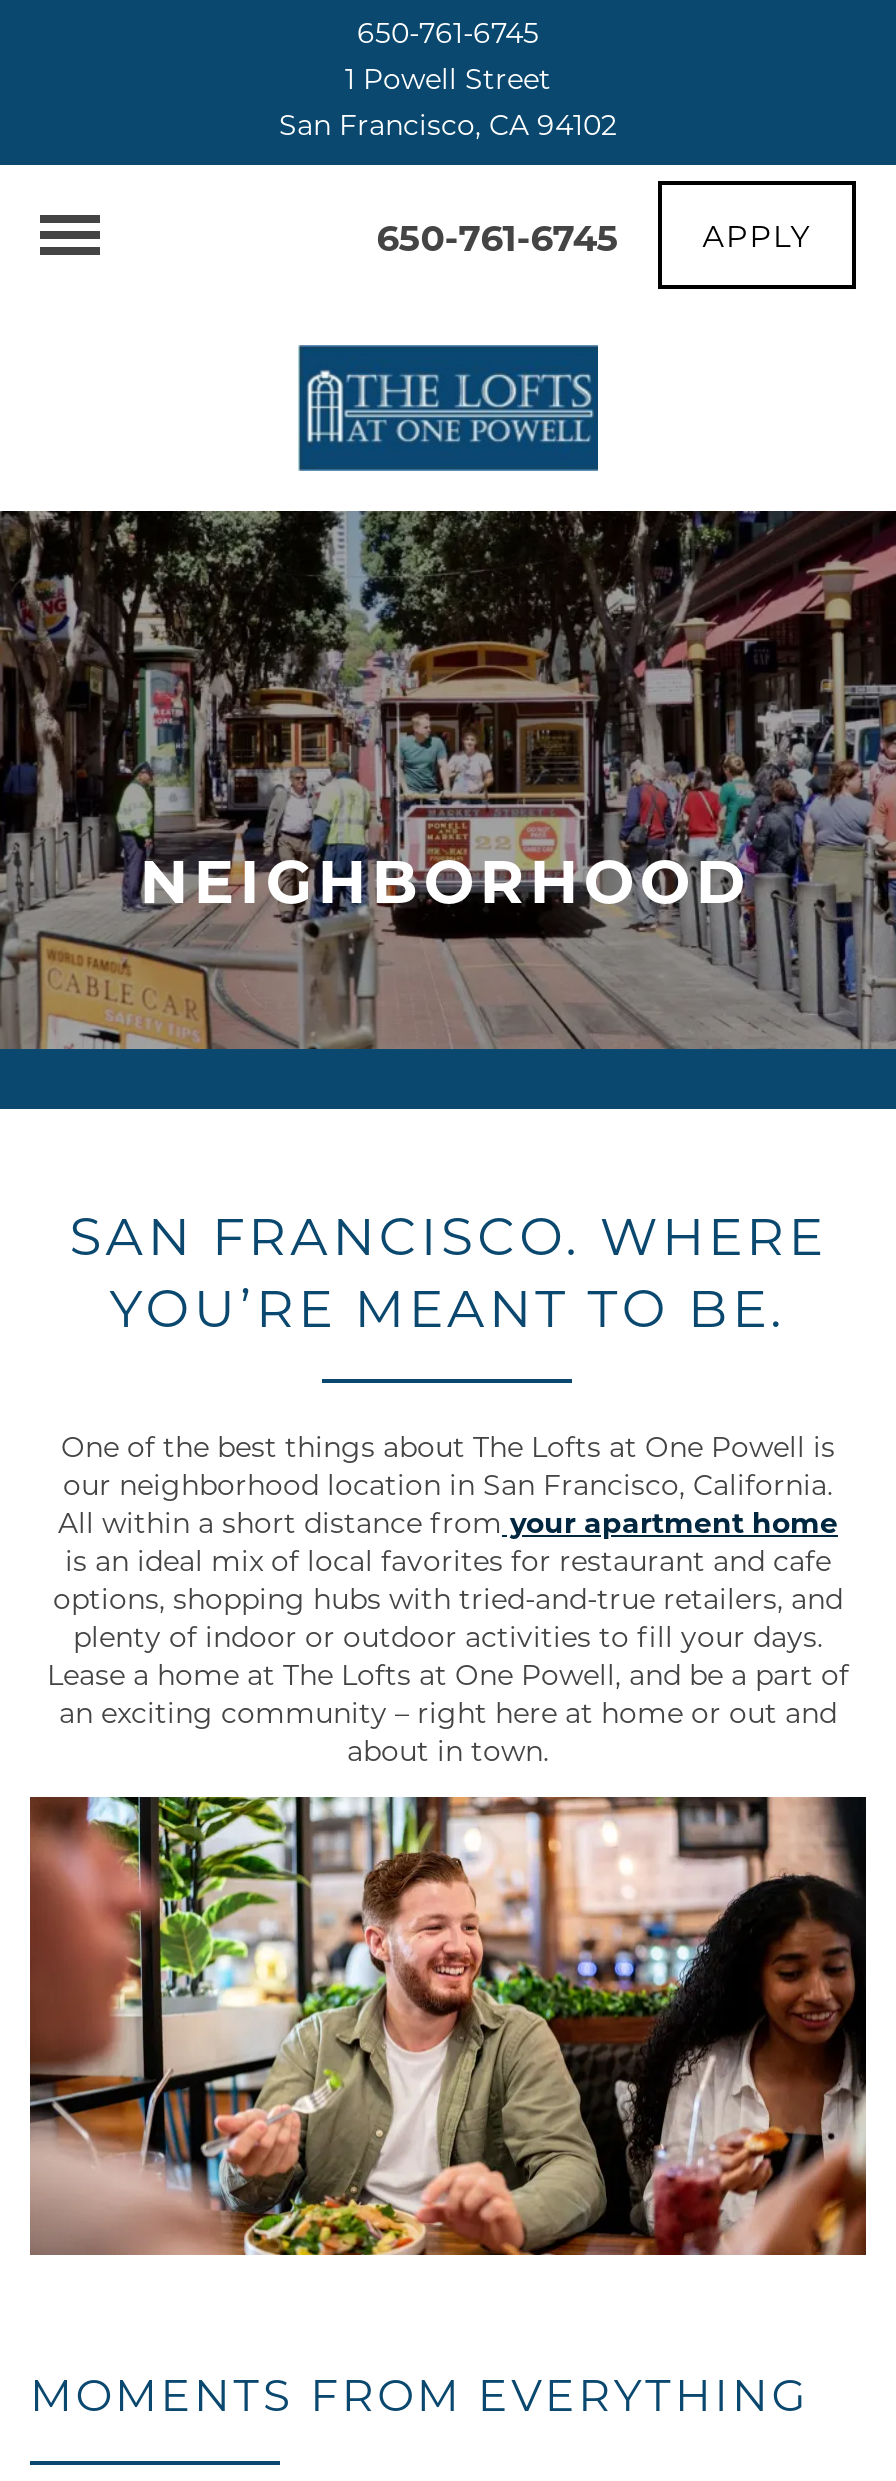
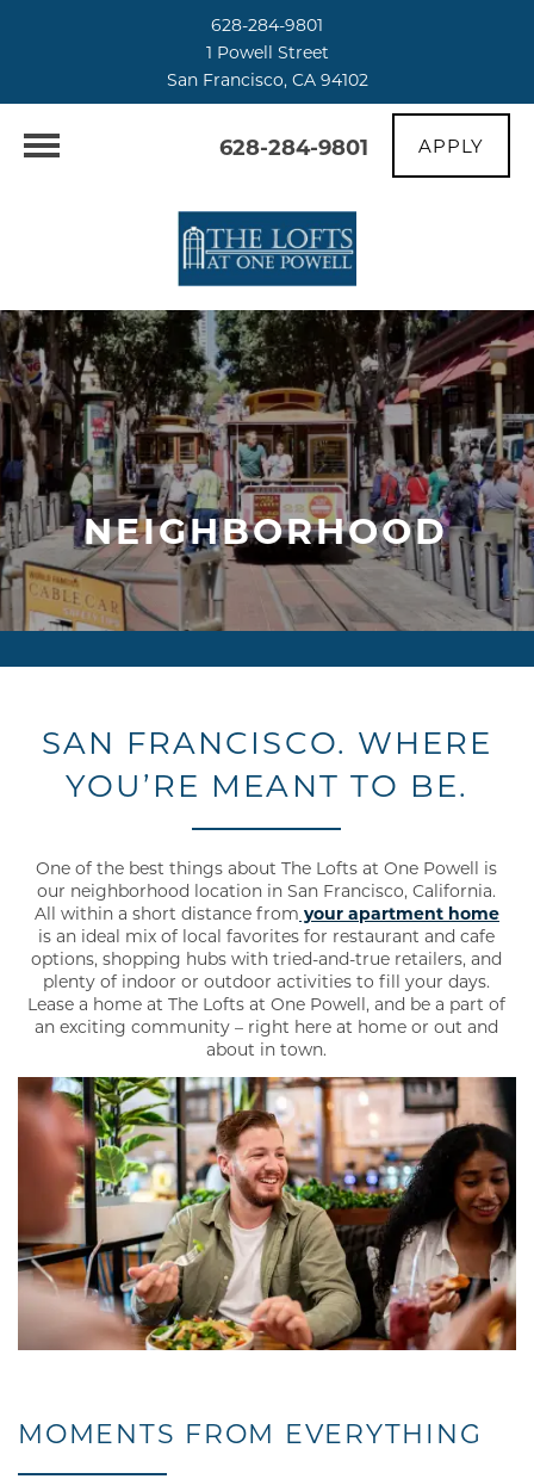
- 650-761-6745
+ 628-284-9801

- 650-761-6745
+ 628-284-9801
